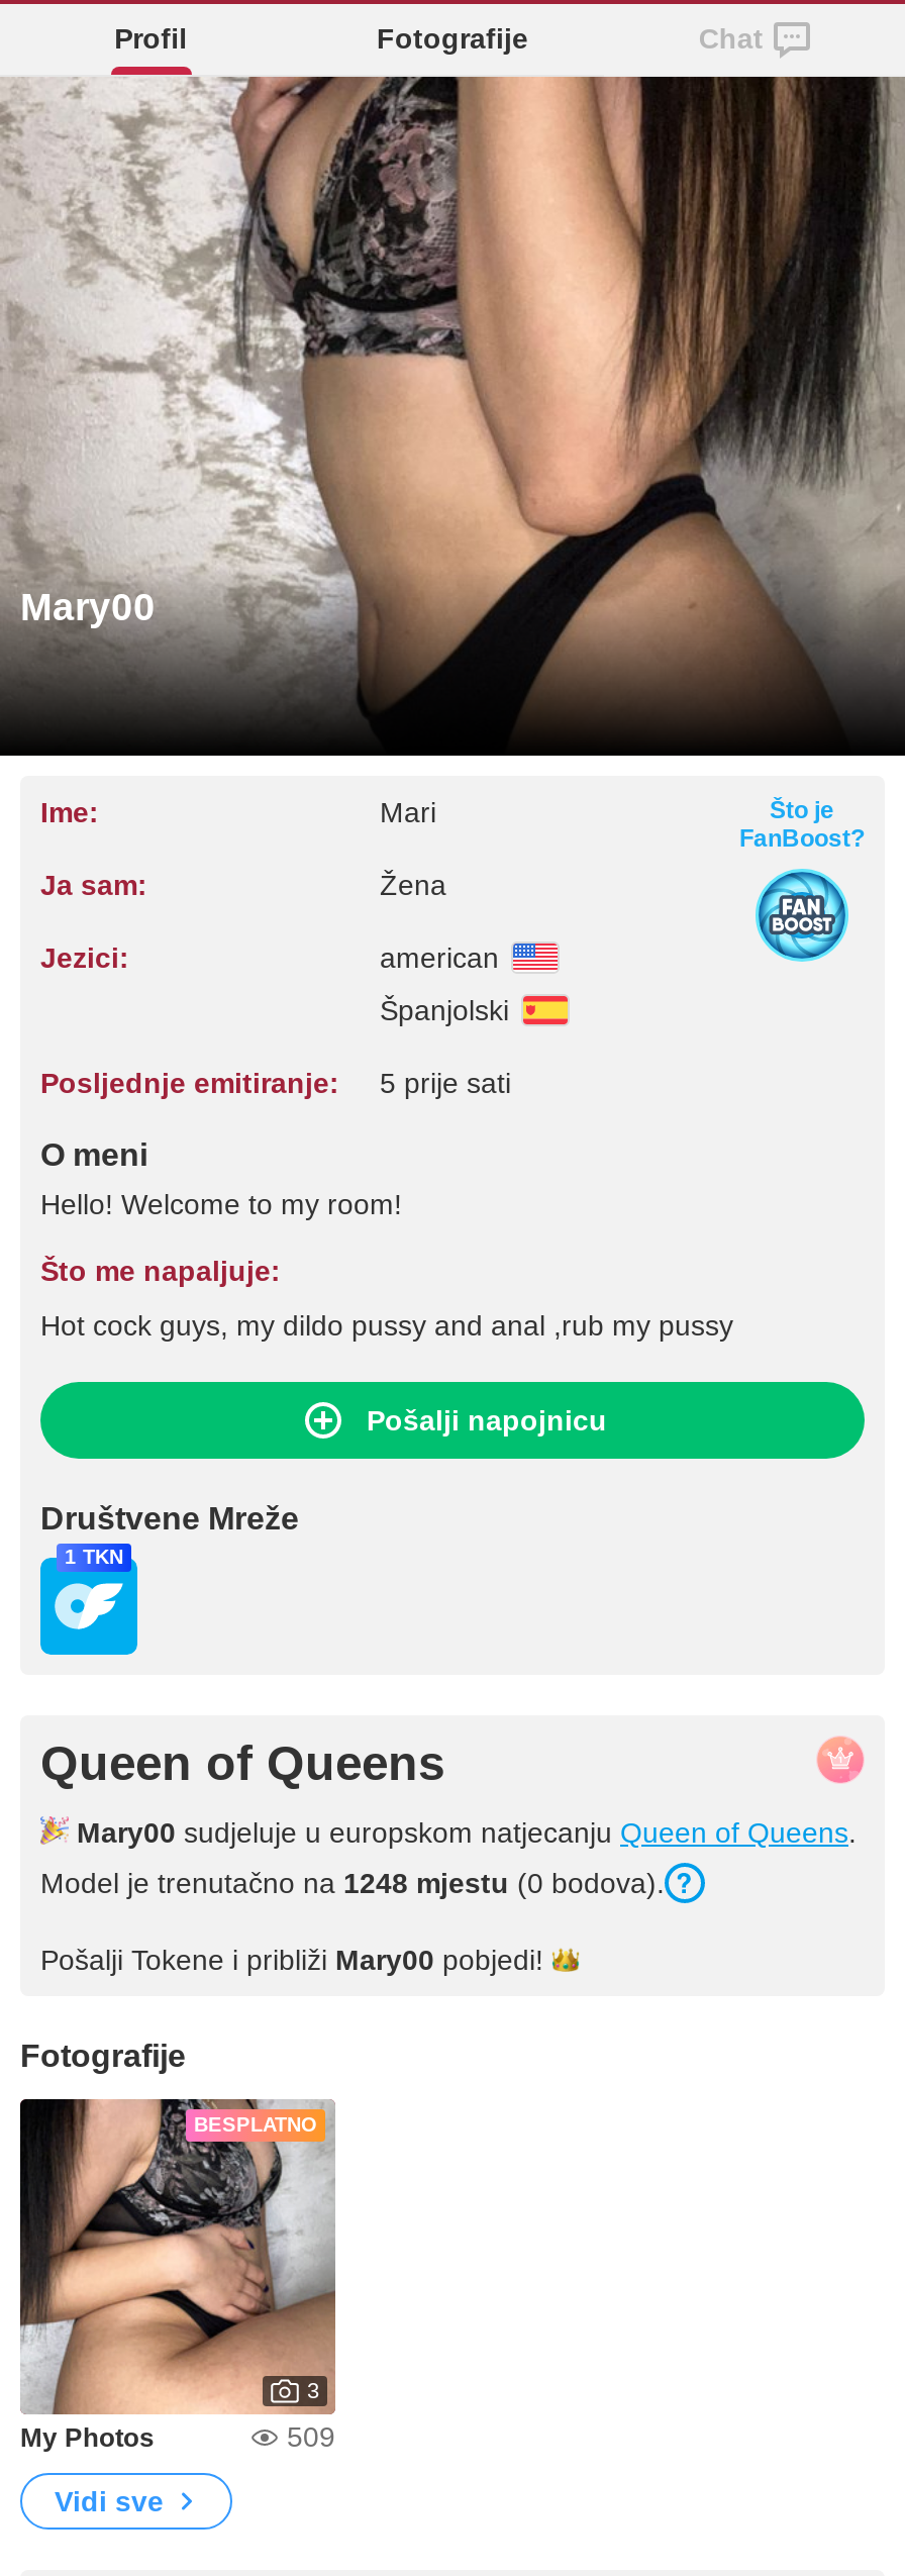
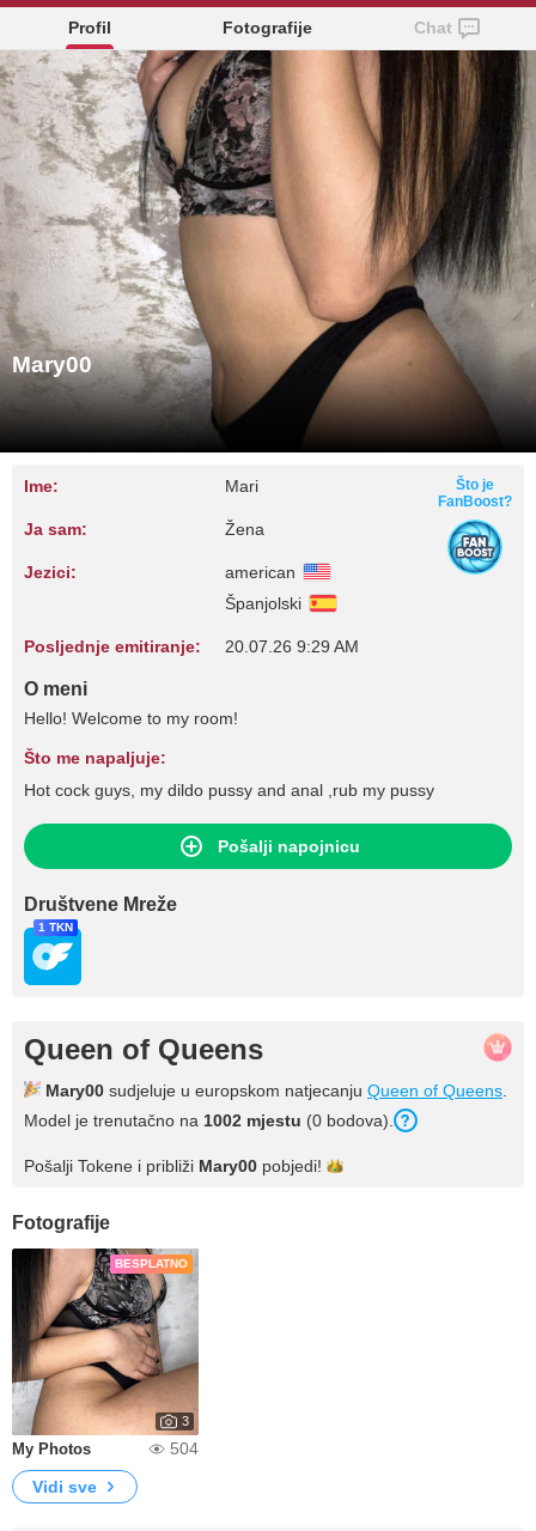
- Posljednje emitiranje: 5 prije sati
+ Posljednje emitiranje: 20.07.26 9:29 AM

- Model je trenutačno na 1248 mjestu (0 bodova).
+ Model je trenutačno na 1002 mjestu (0 bodova).

- 509
+ 504
